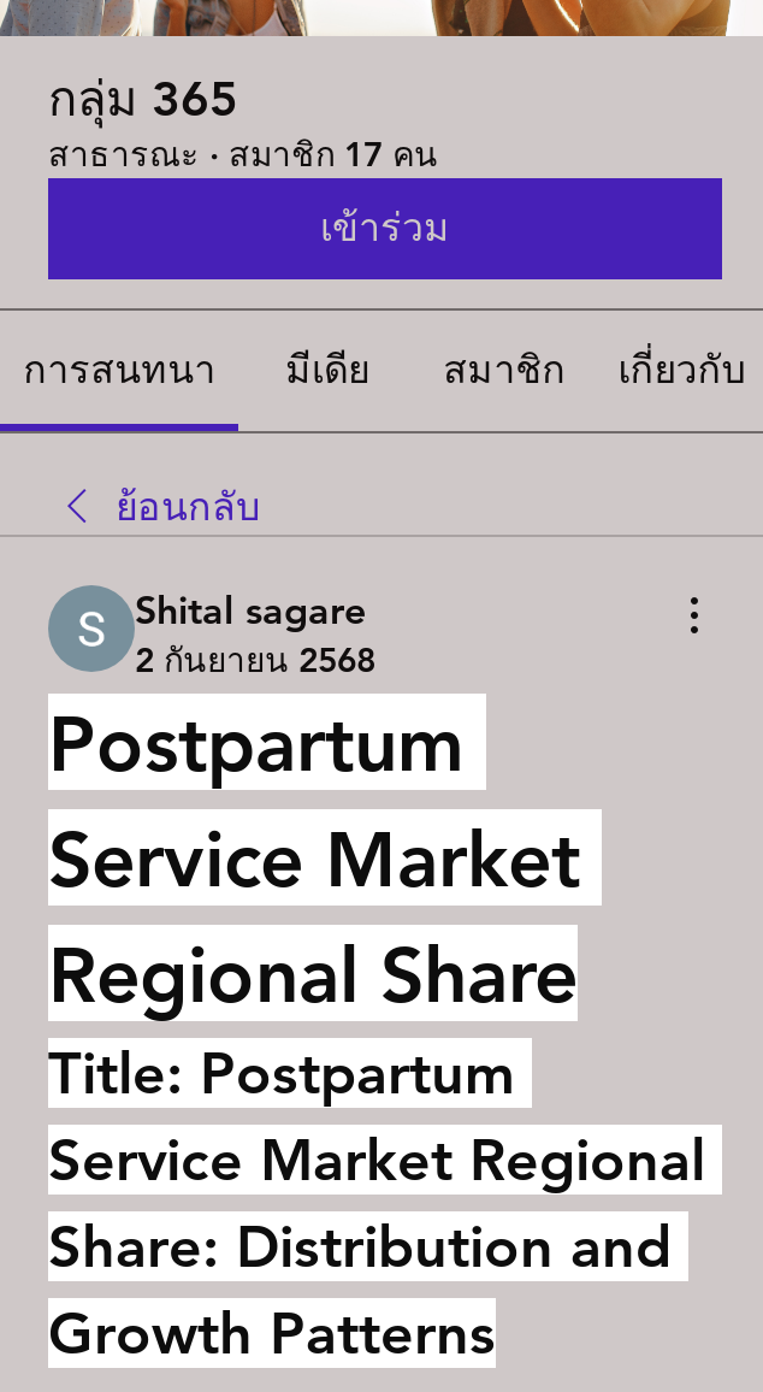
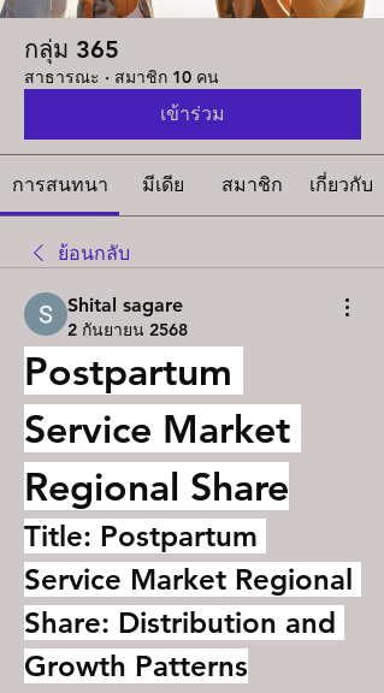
- สาธารณะ · สมาชิก 17 คน
+ สาธารณะ · สมาชิก 10 คน
